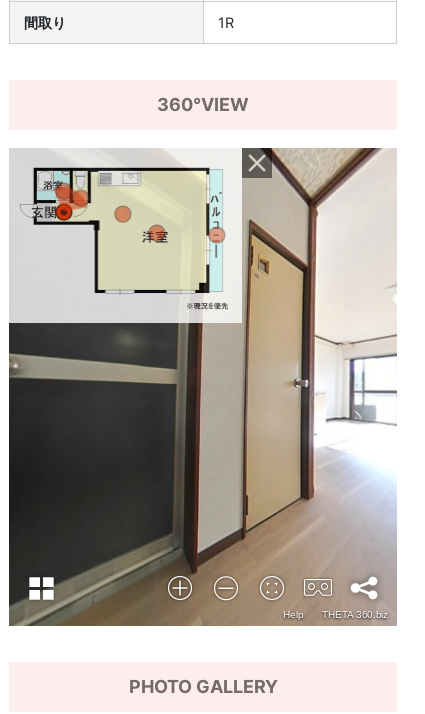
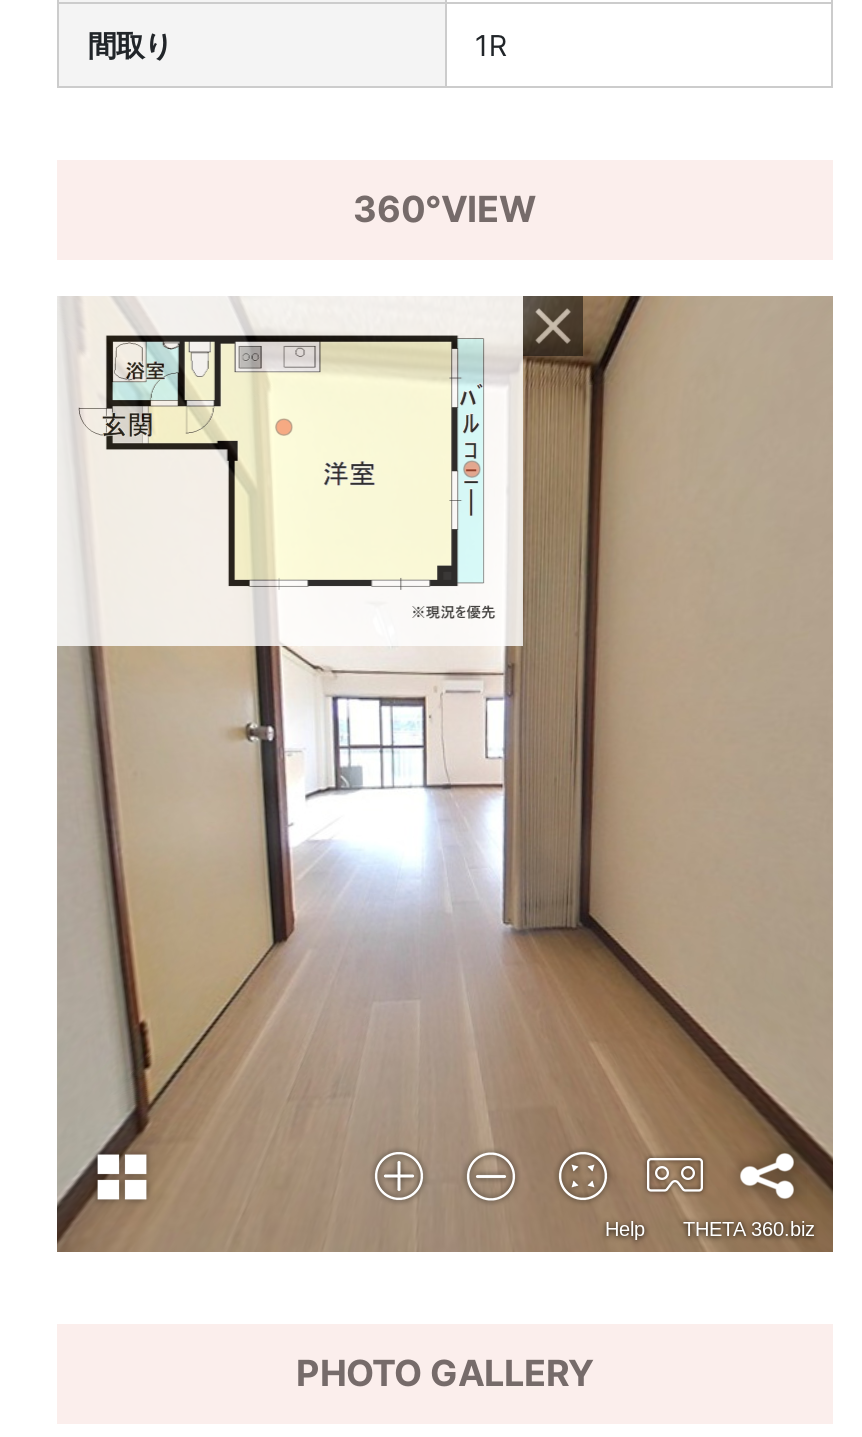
- [image]
+ [image]
